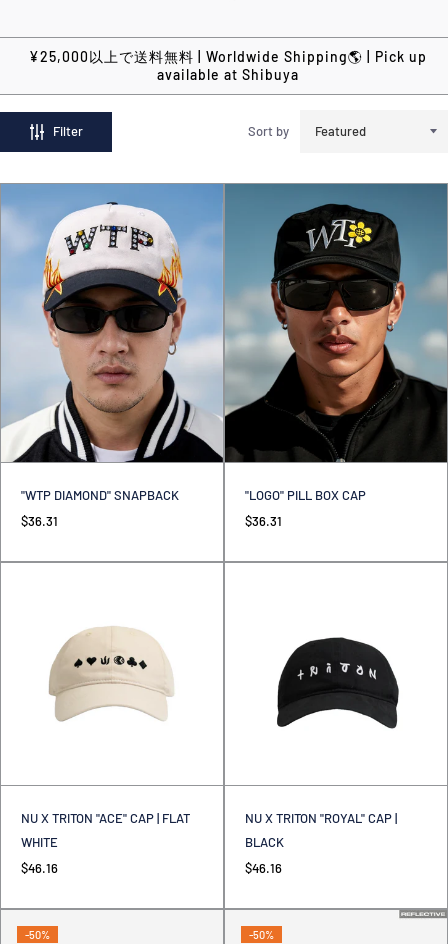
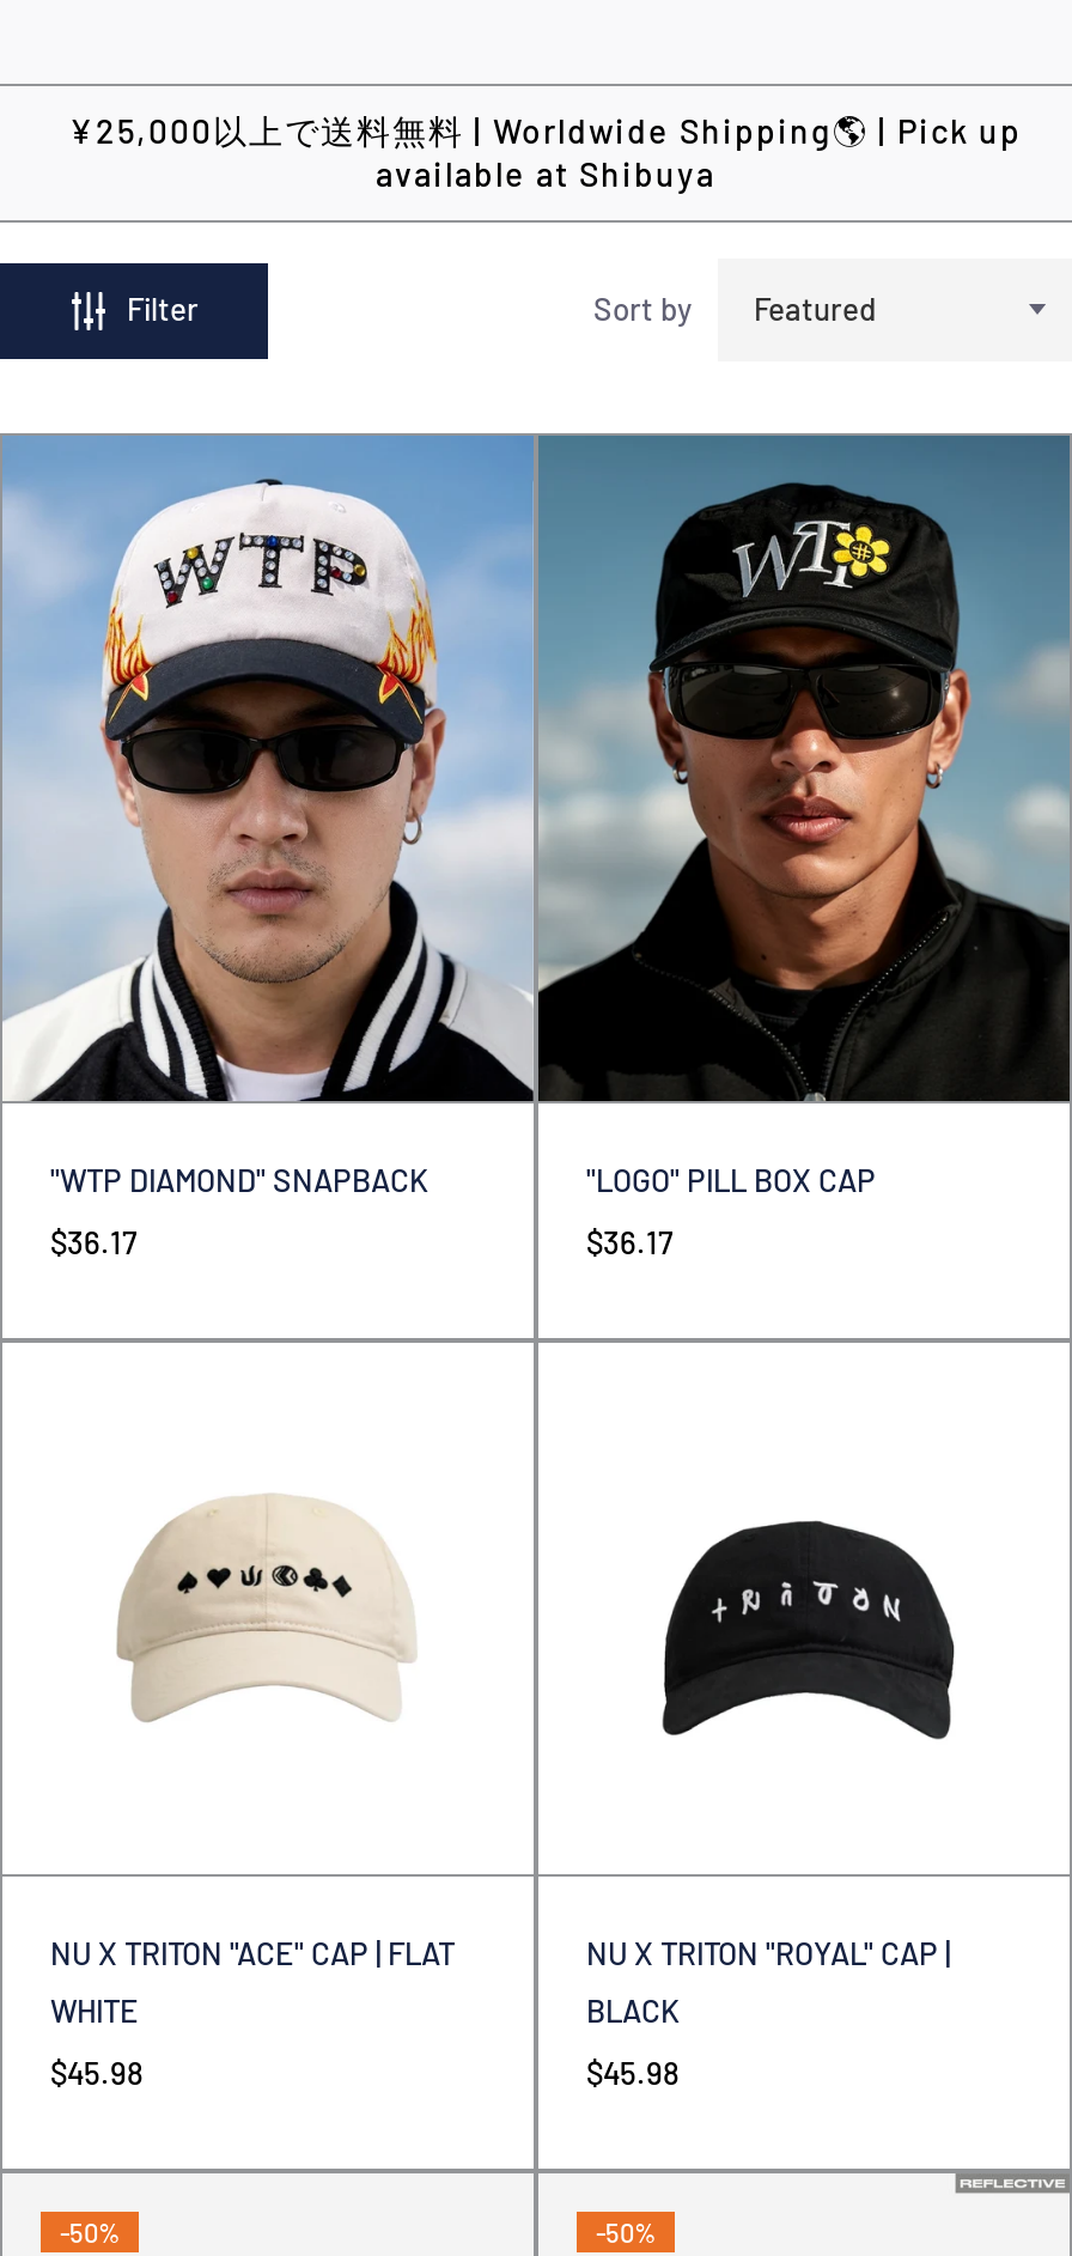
- $36.31
+ $36.17

- $36.31
+ $36.17

- $46.16
+ $45.98

- $46.16
+ $45.98
